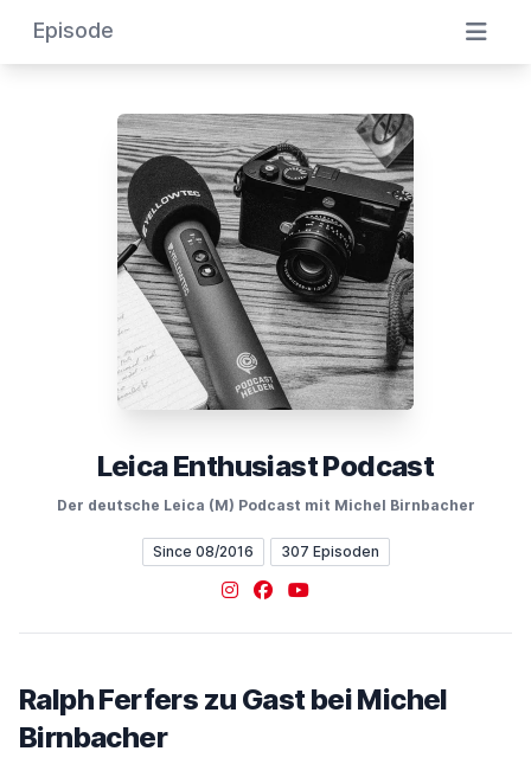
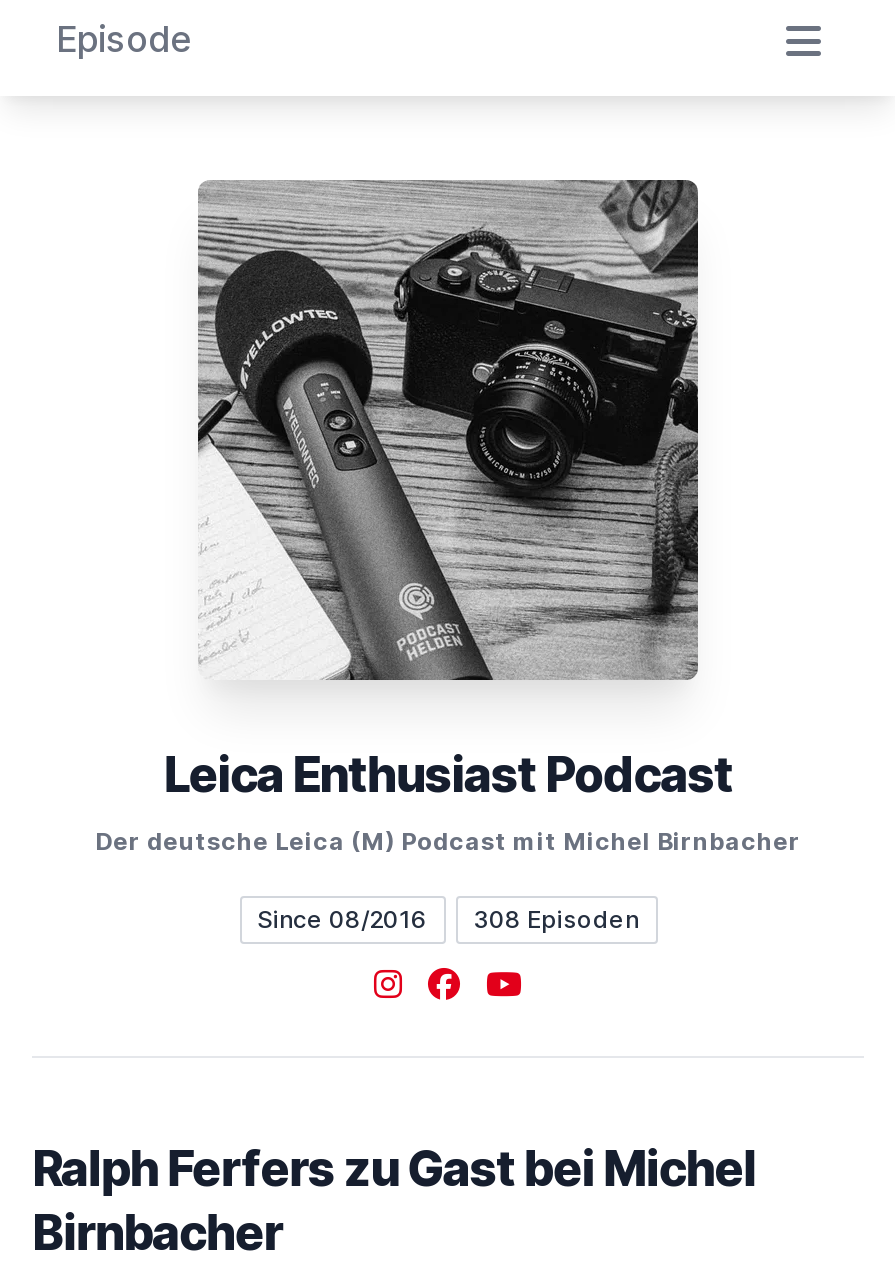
- Since 08/2016 307 Episoden
+ Since 08/2016 308 Episoden
